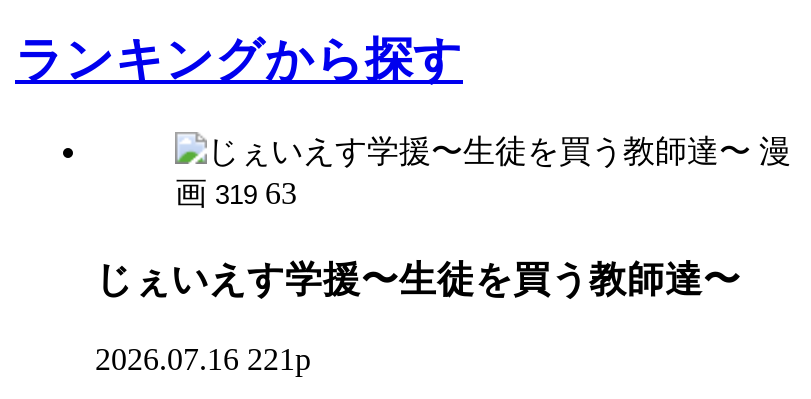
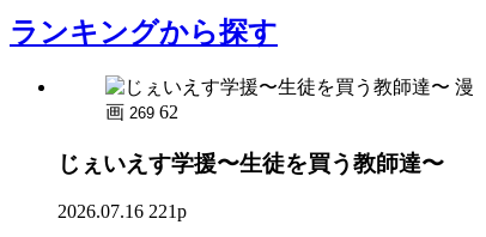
- 画 319 63
+ 画 269 62
